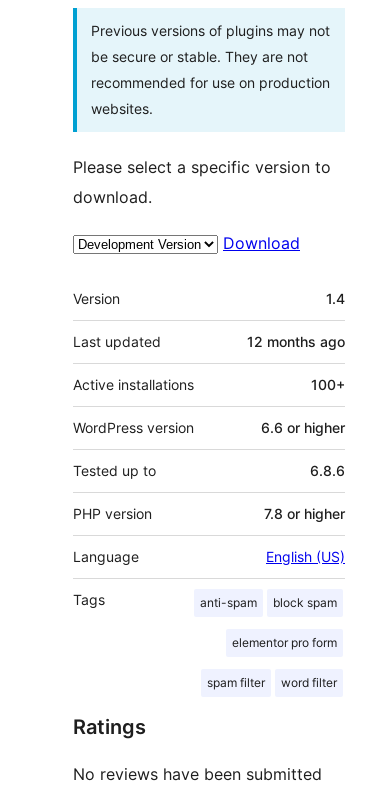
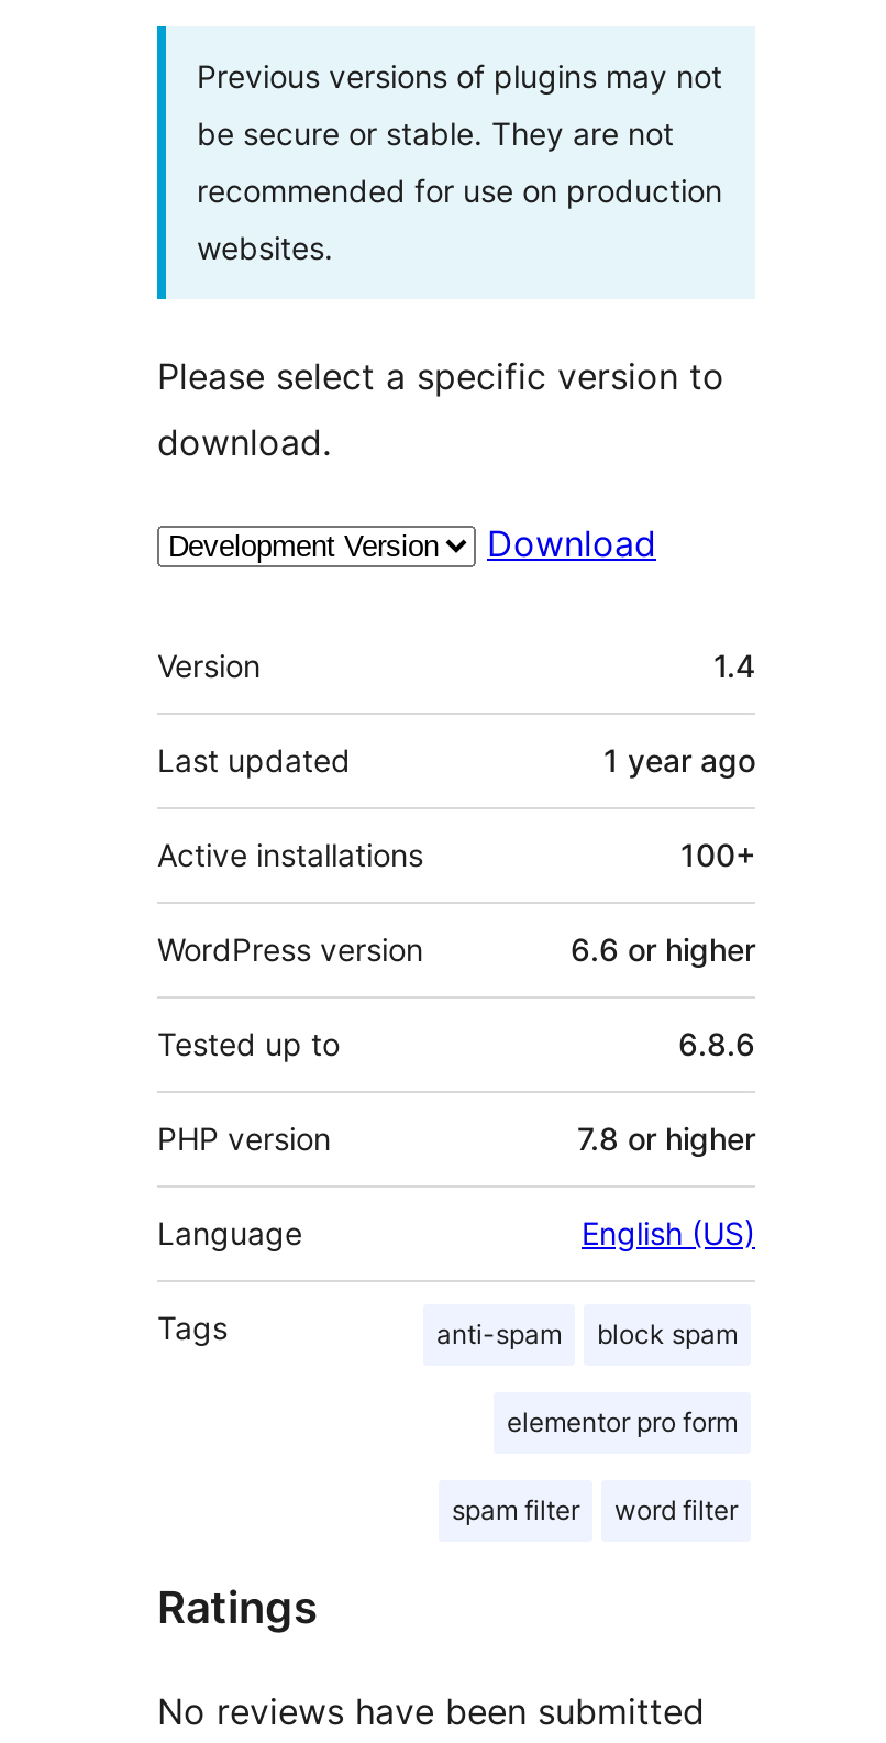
- 12 months ago
+ 1 year ago
